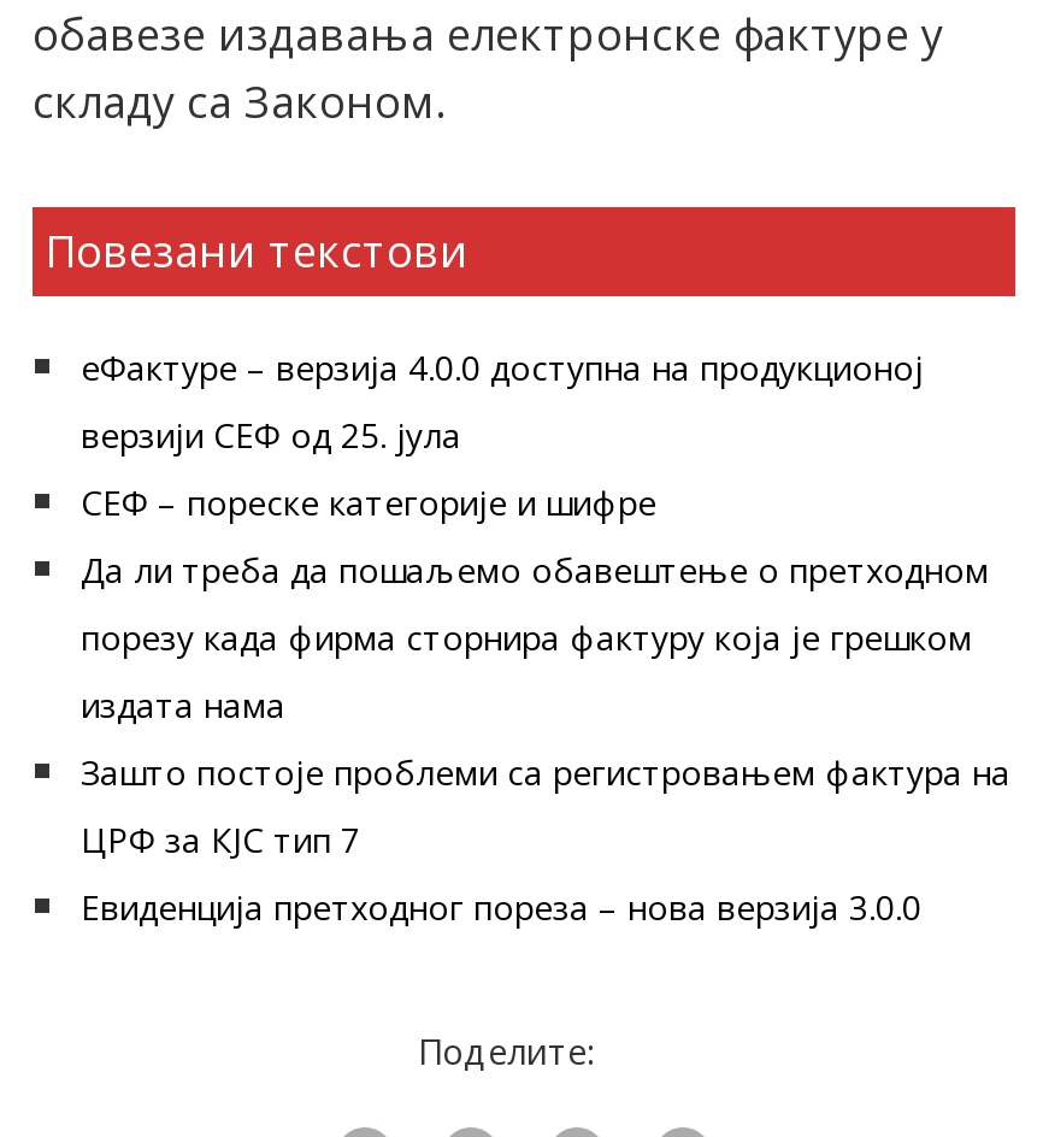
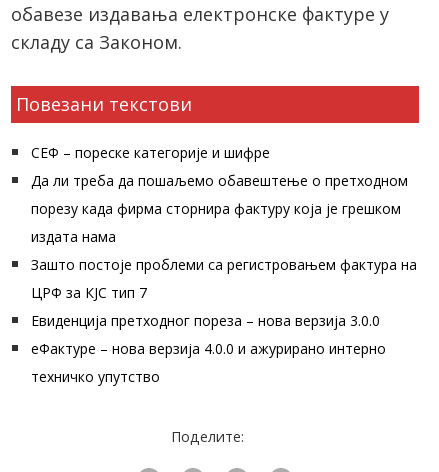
- еФактуре – верзија 4.0.0 доступна на продукционој
- верзији СЕФ од 25. јула

moved up: СЕФ – пореске категорије и шифре | Да ли треба да пошаљемо обавештење о претходном | порезу када фирма сторнира фактуру која је грешком | издата нама | Зашто постоје проблеми са регистровањем фактура на | ЦРФ за КЈС тип 7 | Евиденција претходног пореза – нова верзија 3.0.0

+ еФактуре – нова верзија 4.0.0 и ажурирано интерно
+ техничко упутство
